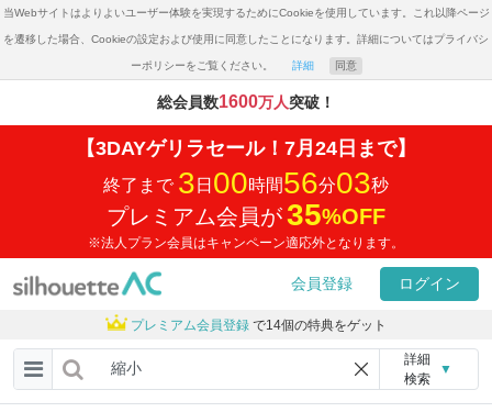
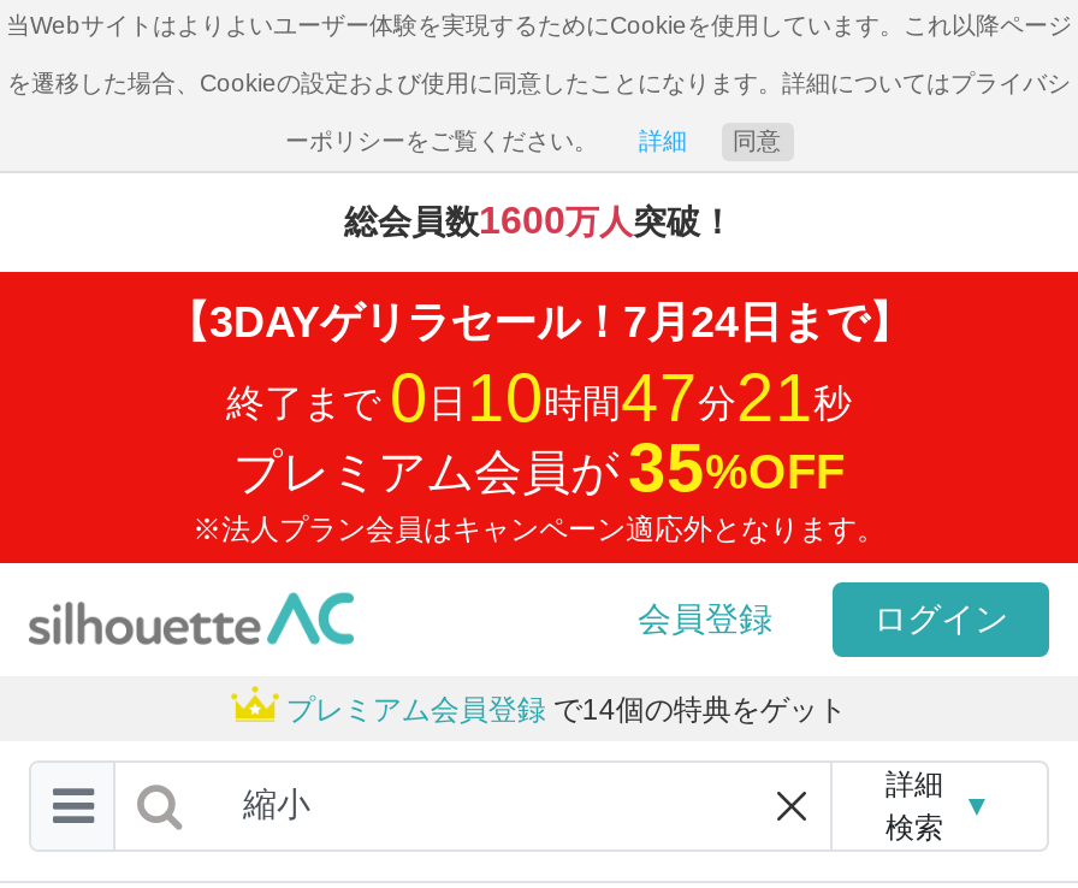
- 終了まで 3日00時間56分03秒
+ 終了まで 0日10時間47分21秒
